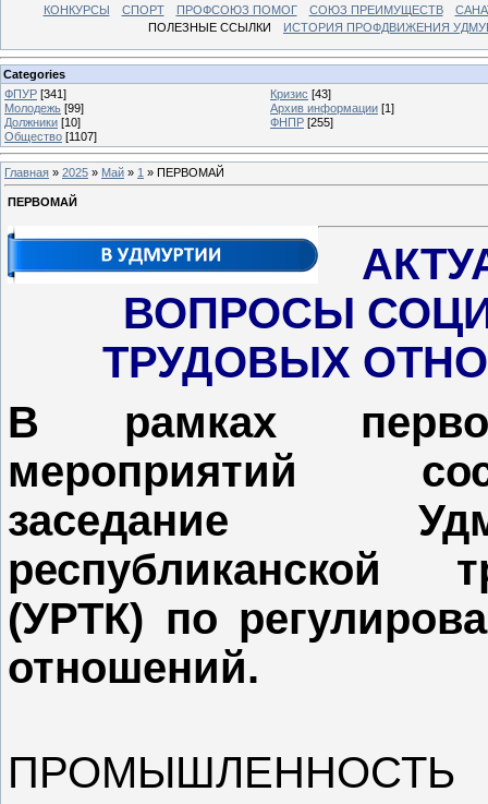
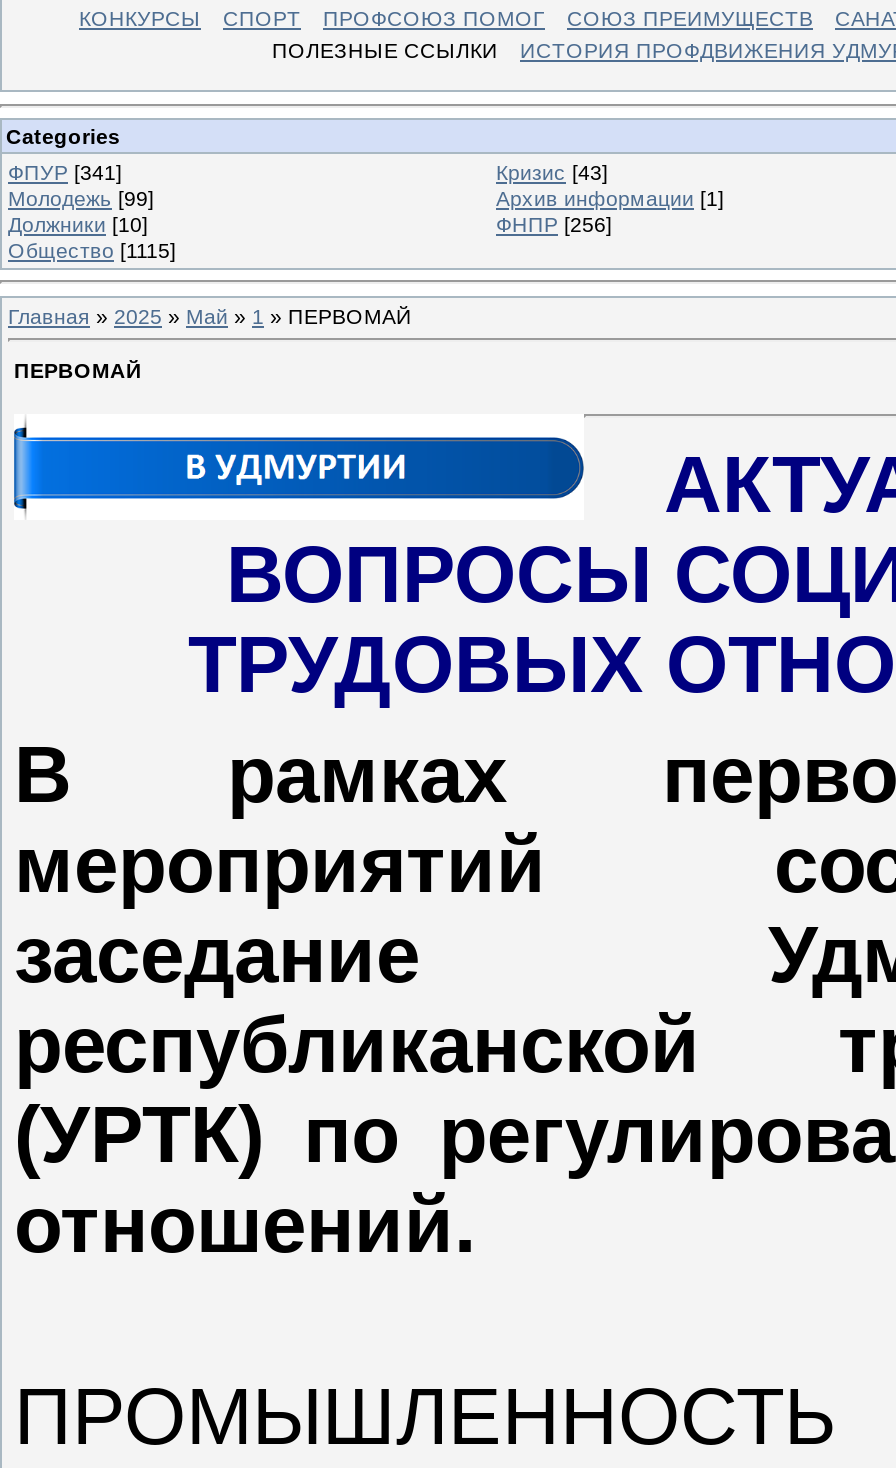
- ФНПР [255]
+ ФНПР [256]

- Общество [1107]
+ Общество [1115]
